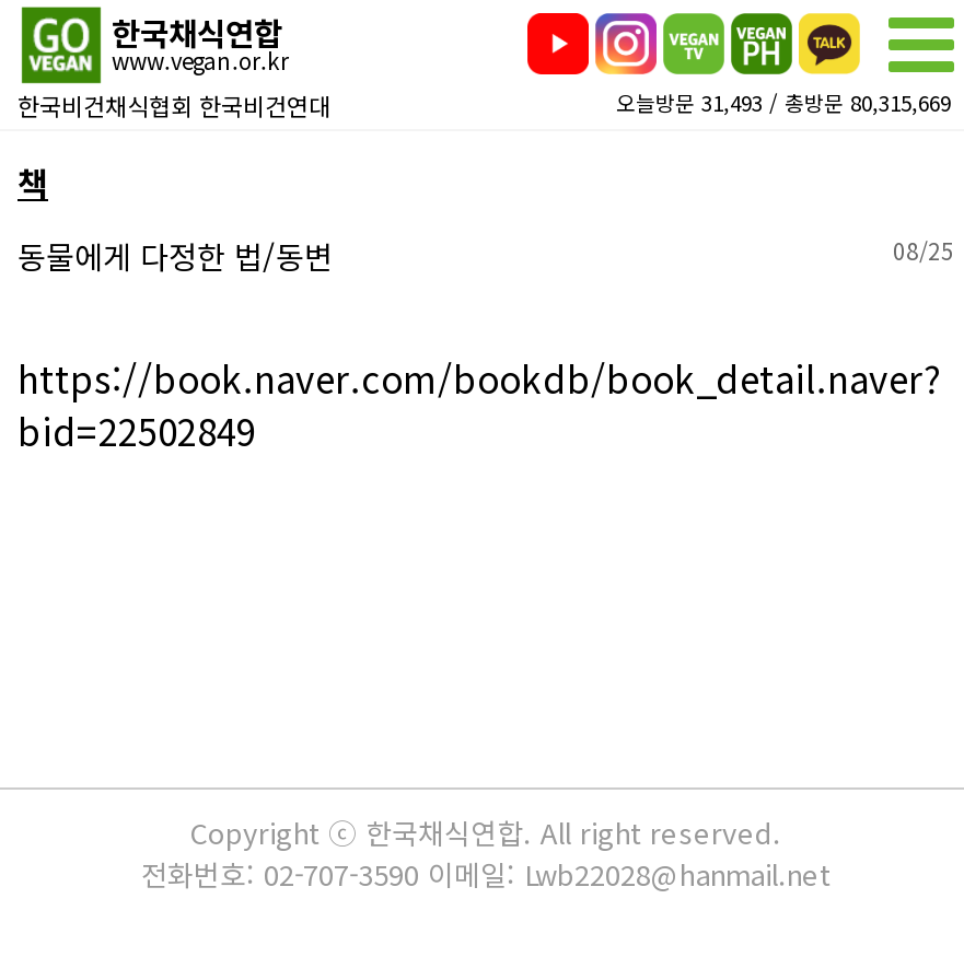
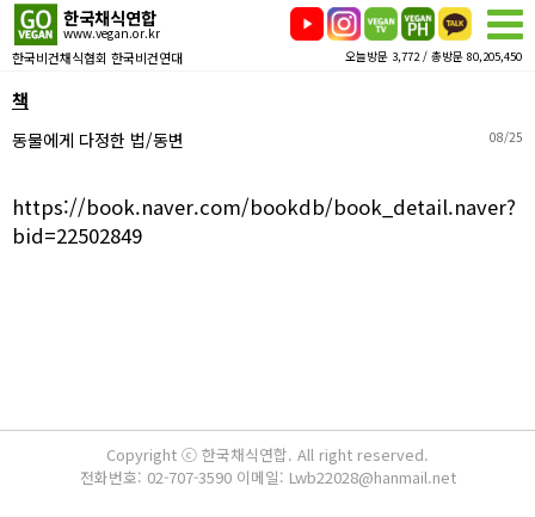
- 오늘방문 31,493 / 총방문 80,315,669
+ 오늘방문 3,772 / 총방문 80,205,450
